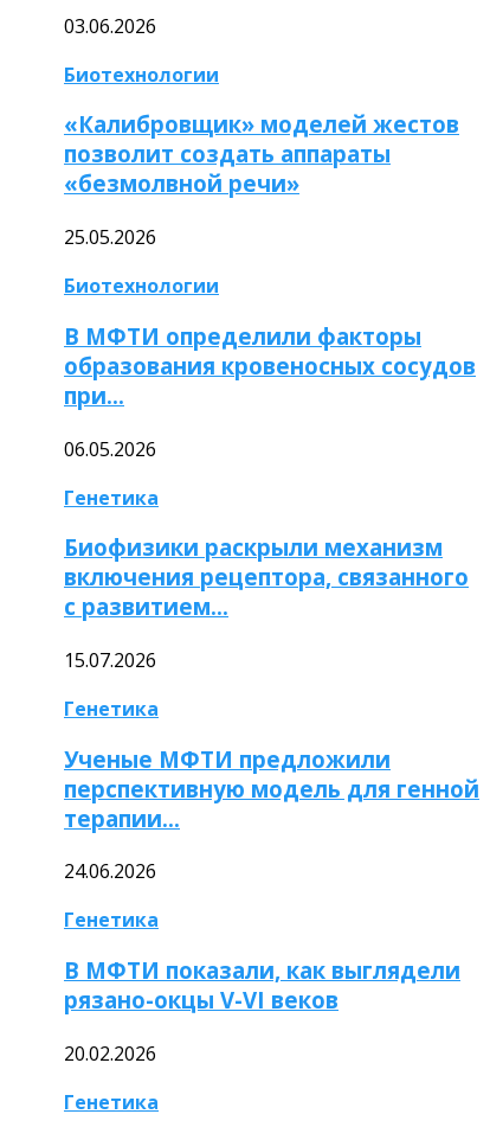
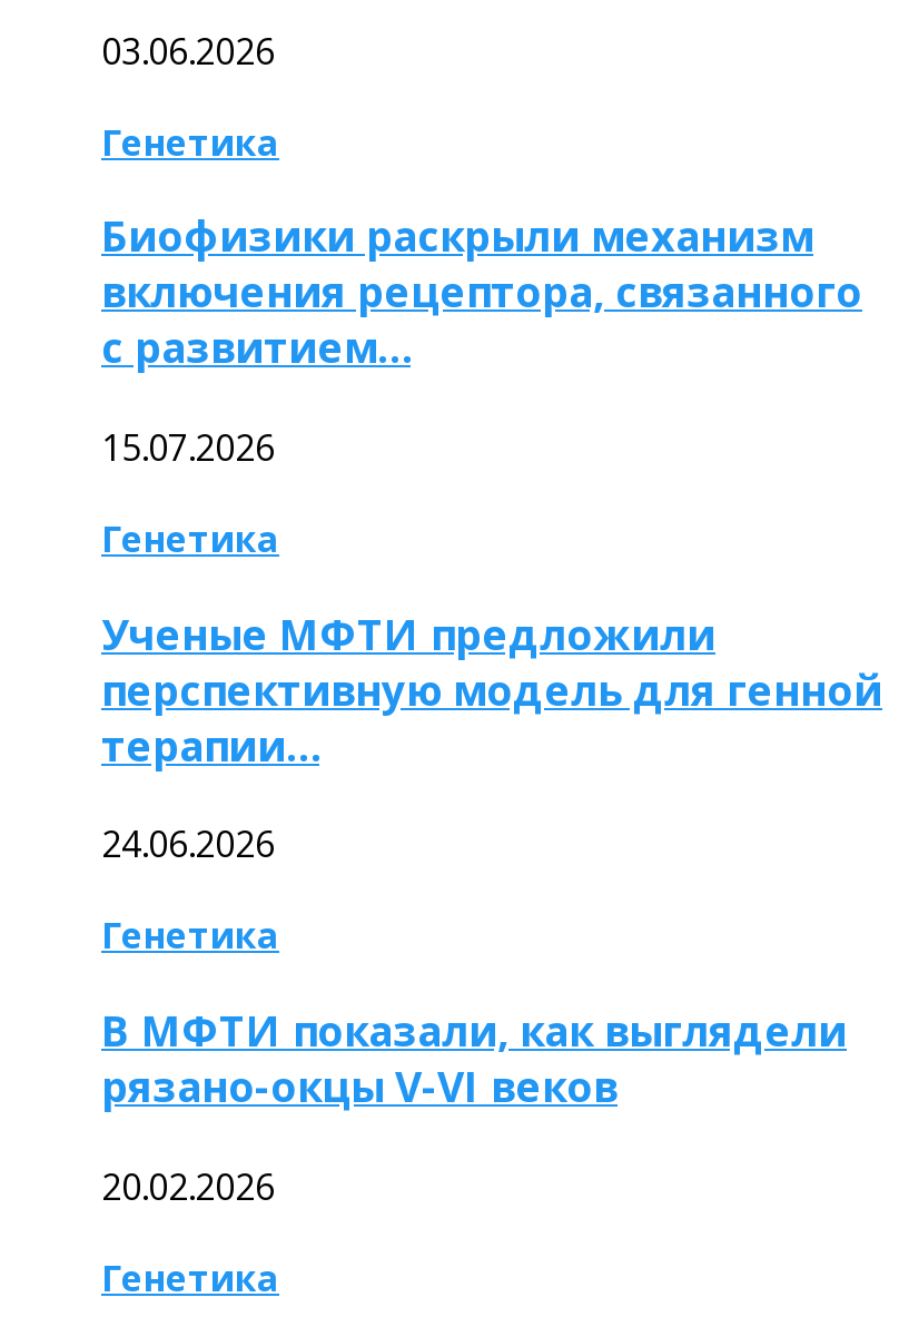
- Биотехнологии
- «Калибровщик» моделей жестов
- позволит создать аппараты
- «безмолвной речи»
- 25.05.2026
- Биотехнологии
- В МФТИ определили факторы
- образования кровеносных сосудов
- при…
- 06.05.2026
